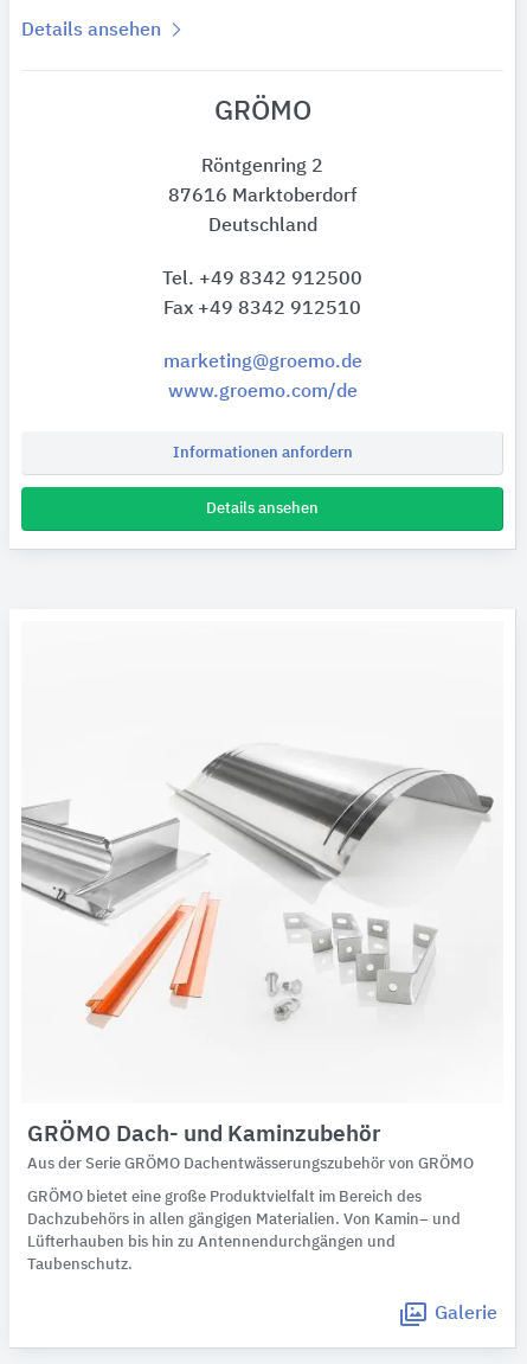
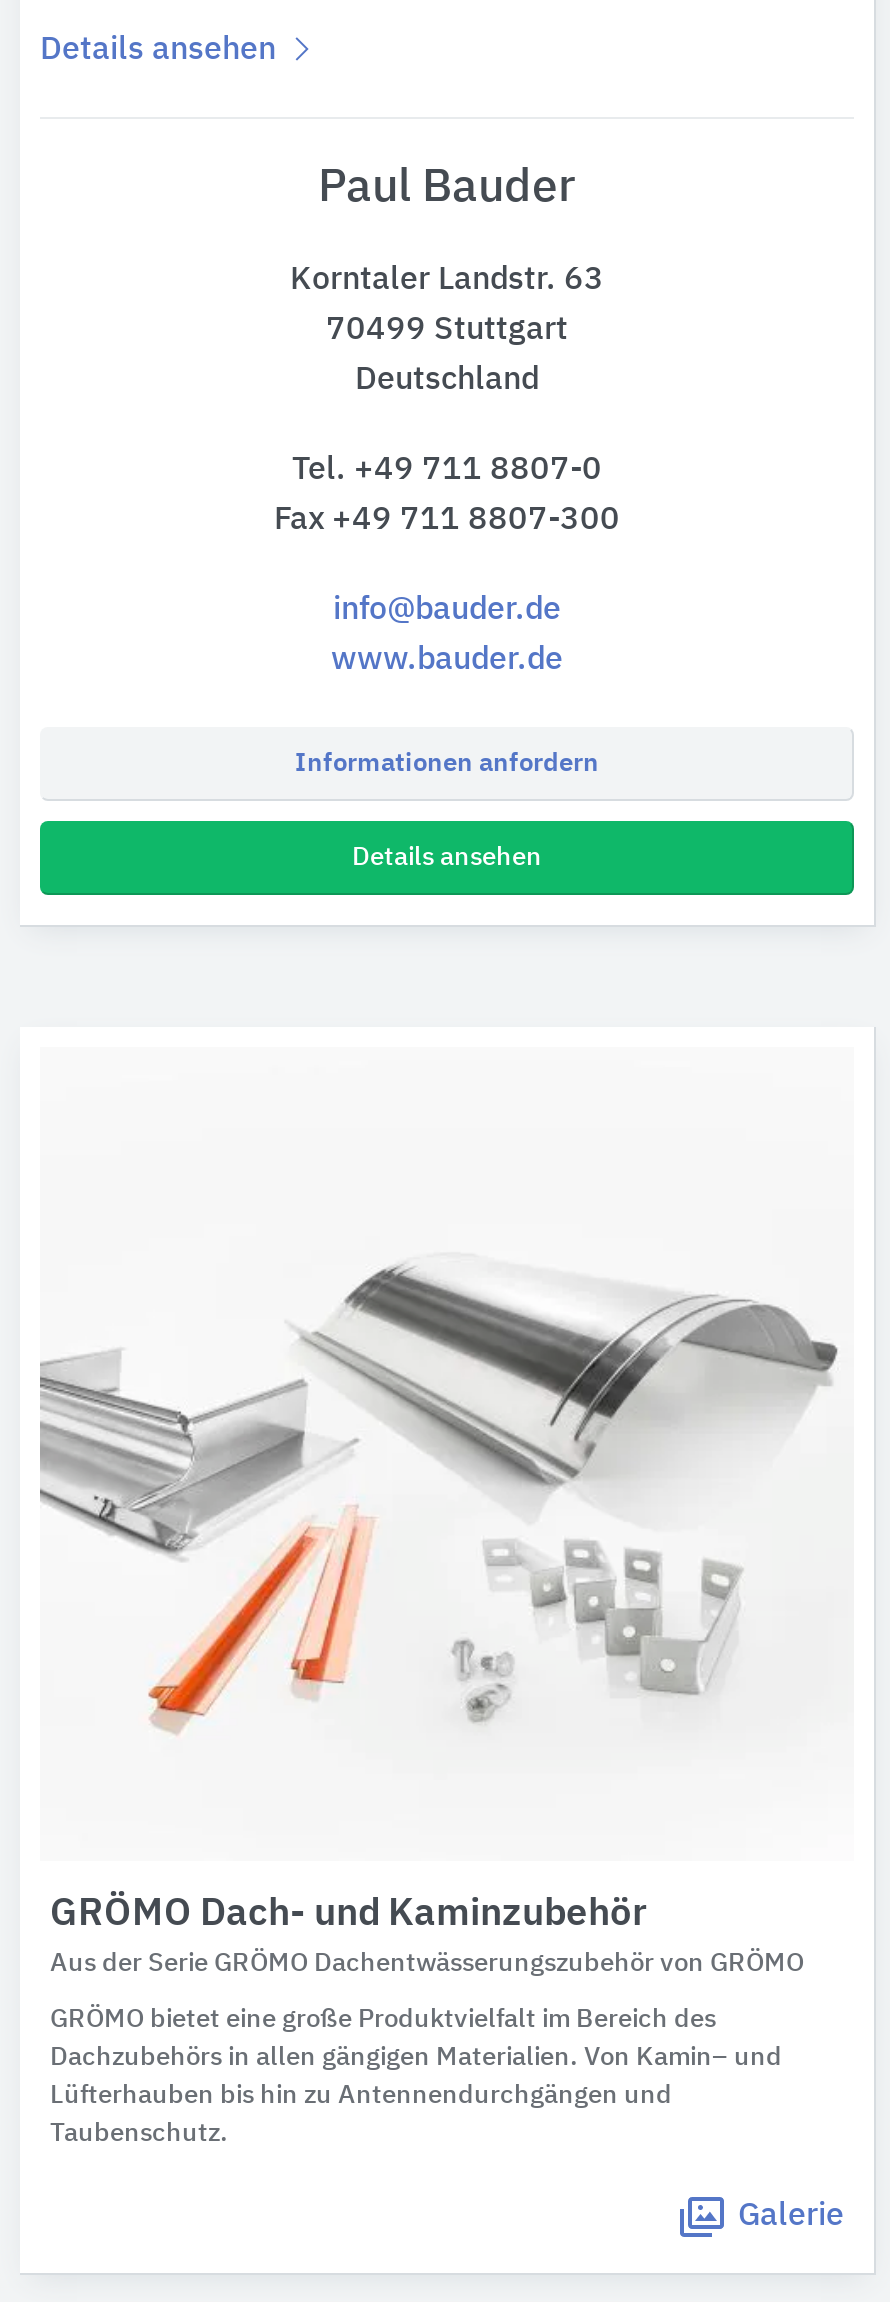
- GRÖMO
+ Paul Bauder

- Röntgenring 2
+ Korntaler Landstr. 63

- 87616 Marktoberdorf
+ 70499 Stuttgart

- Tel. +49 8342 912500
+ Tel. +49 711 8807-0

- Fax +49 8342 912510
+ Fax +49 711 8807-300

- marketing@groemo.de
+ info@bauder.de

- www.groemo.com/de
+ www.bauder.de
